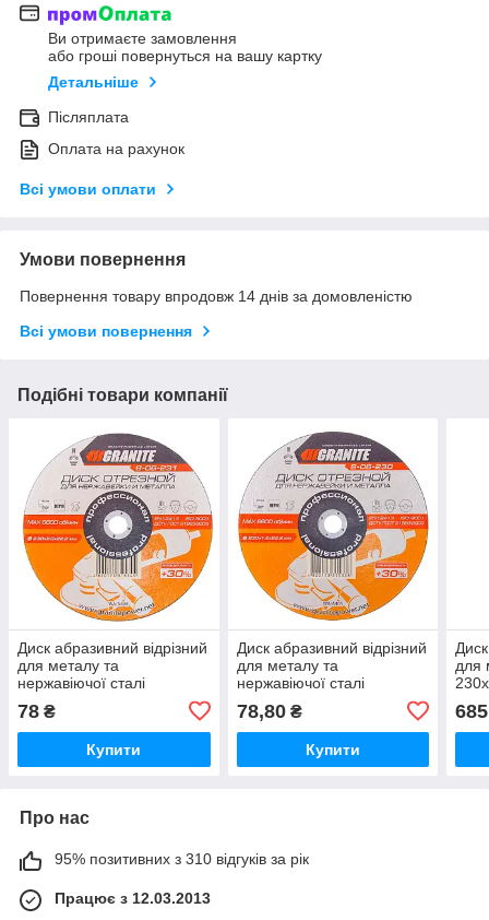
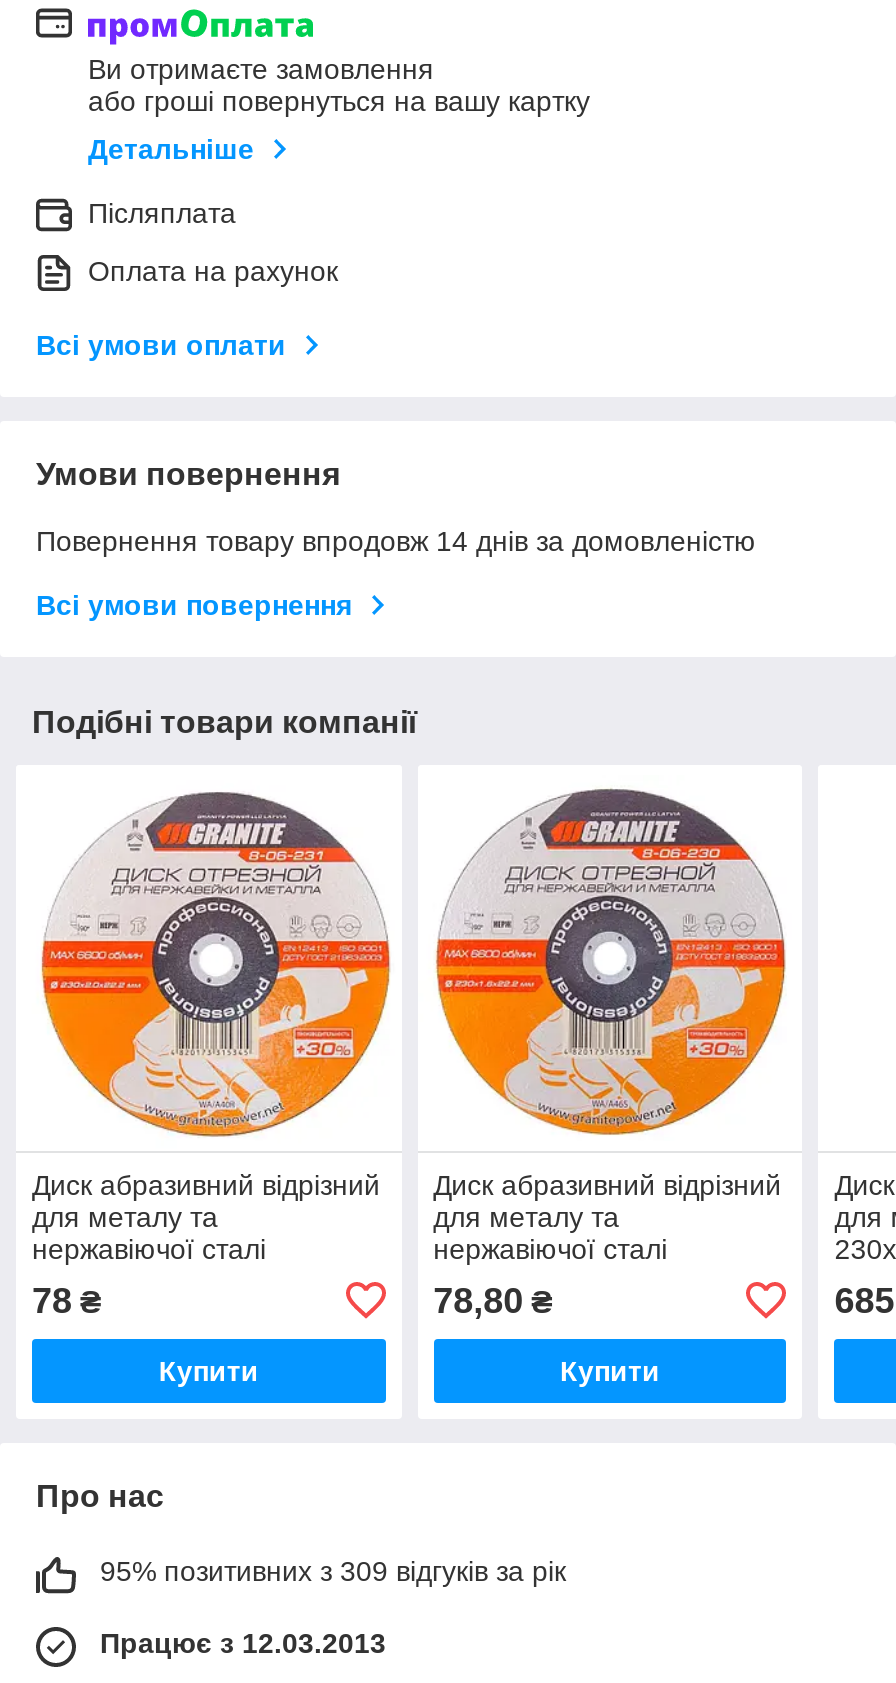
- 95% позитивних з 310 відгуків за рік
+ 95% позитивних з 309 відгуків за рік
